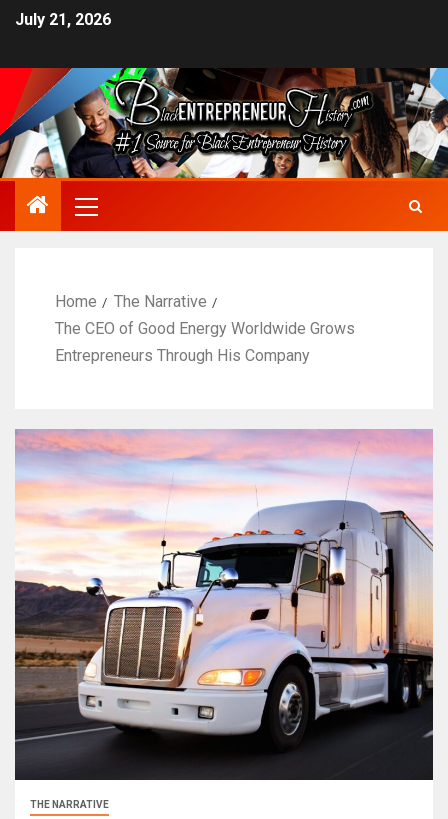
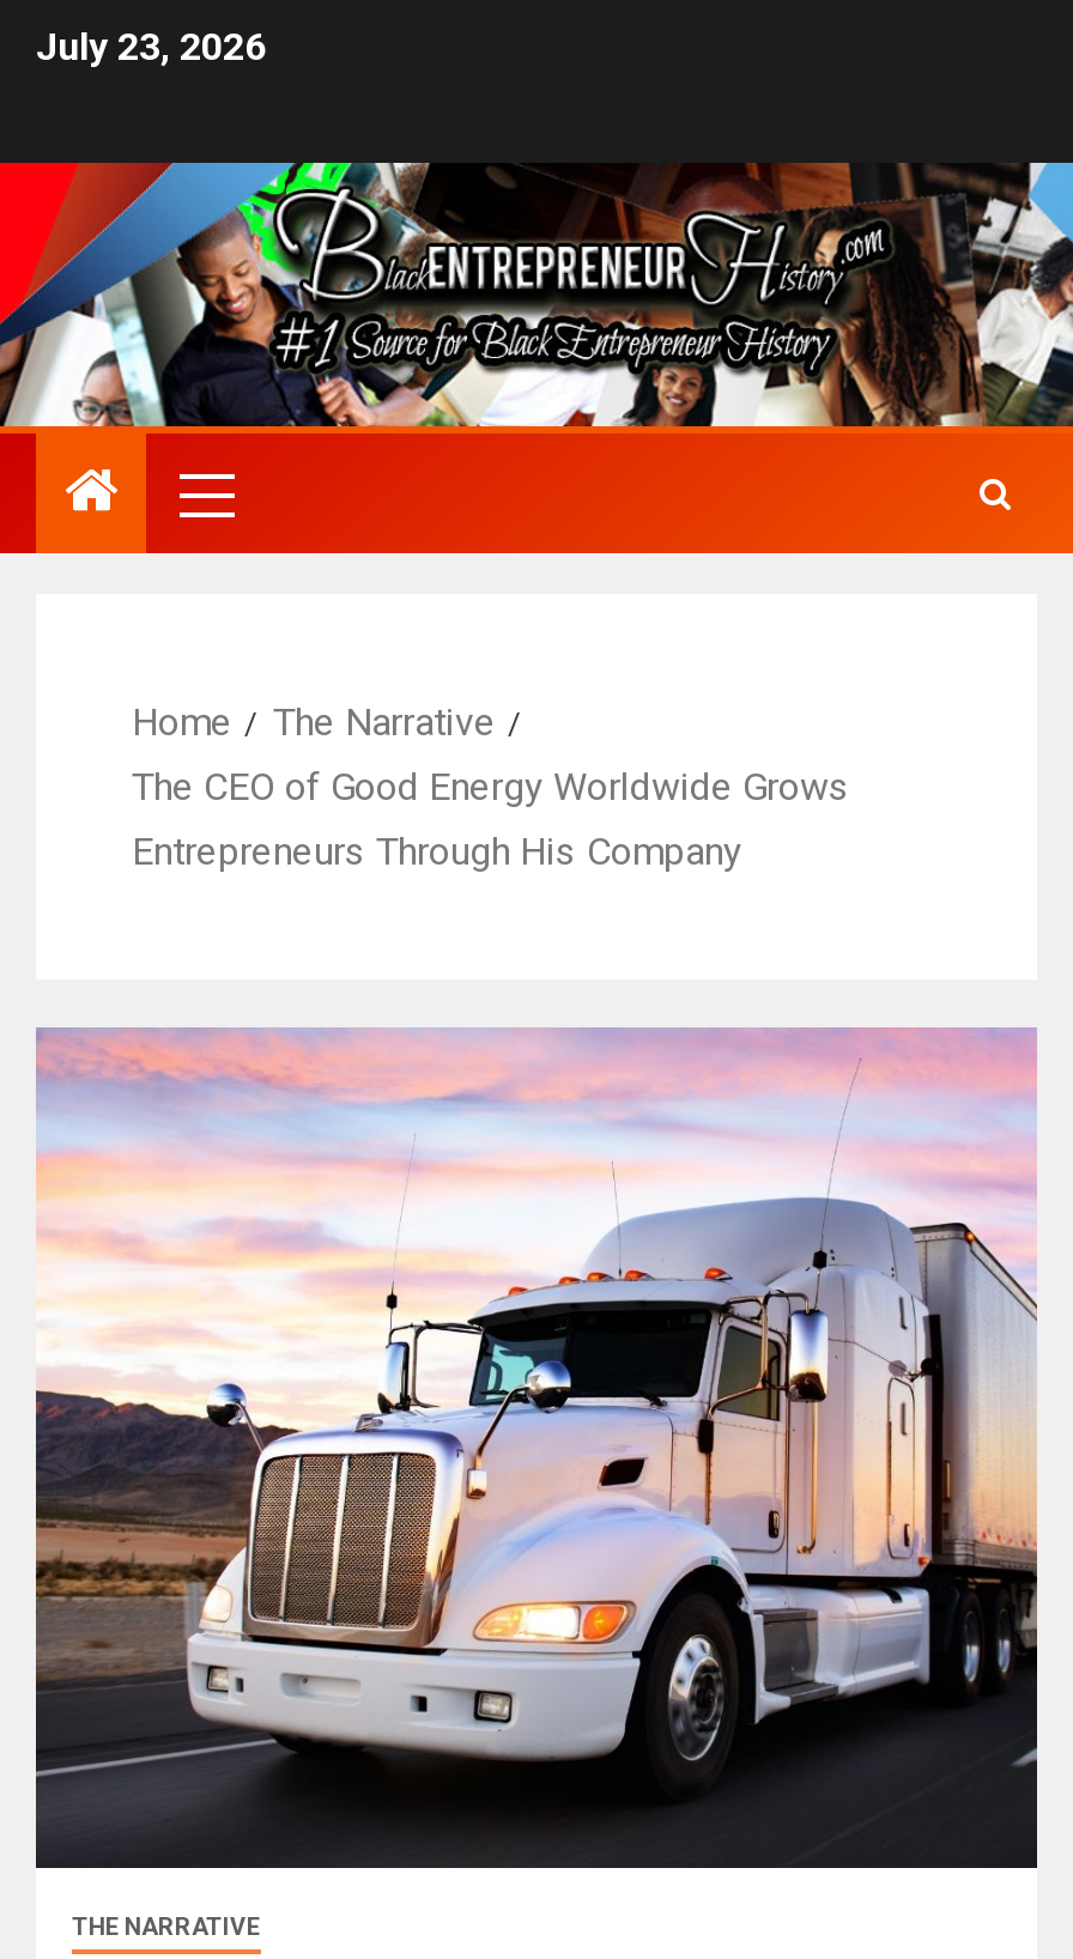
- July 21, 2026
+ July 23, 2026
